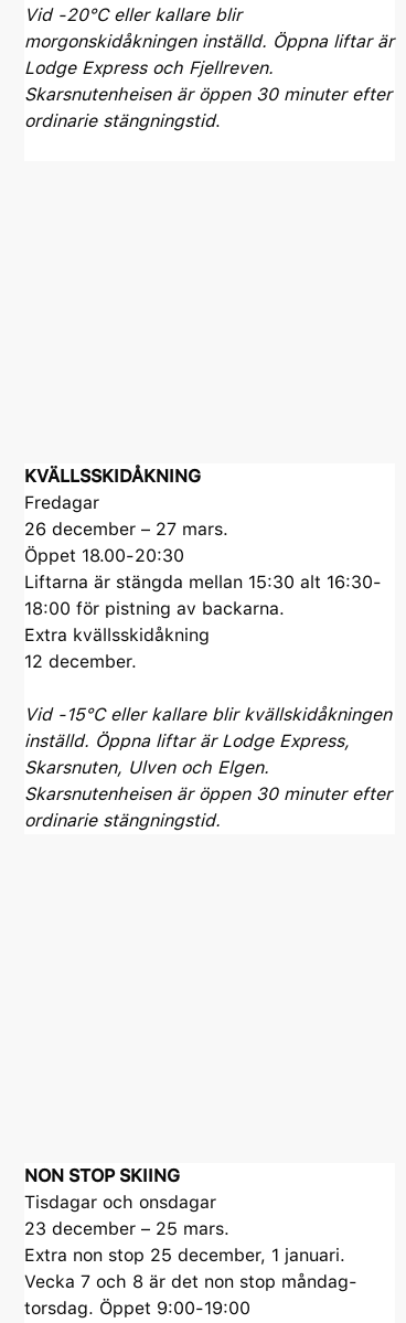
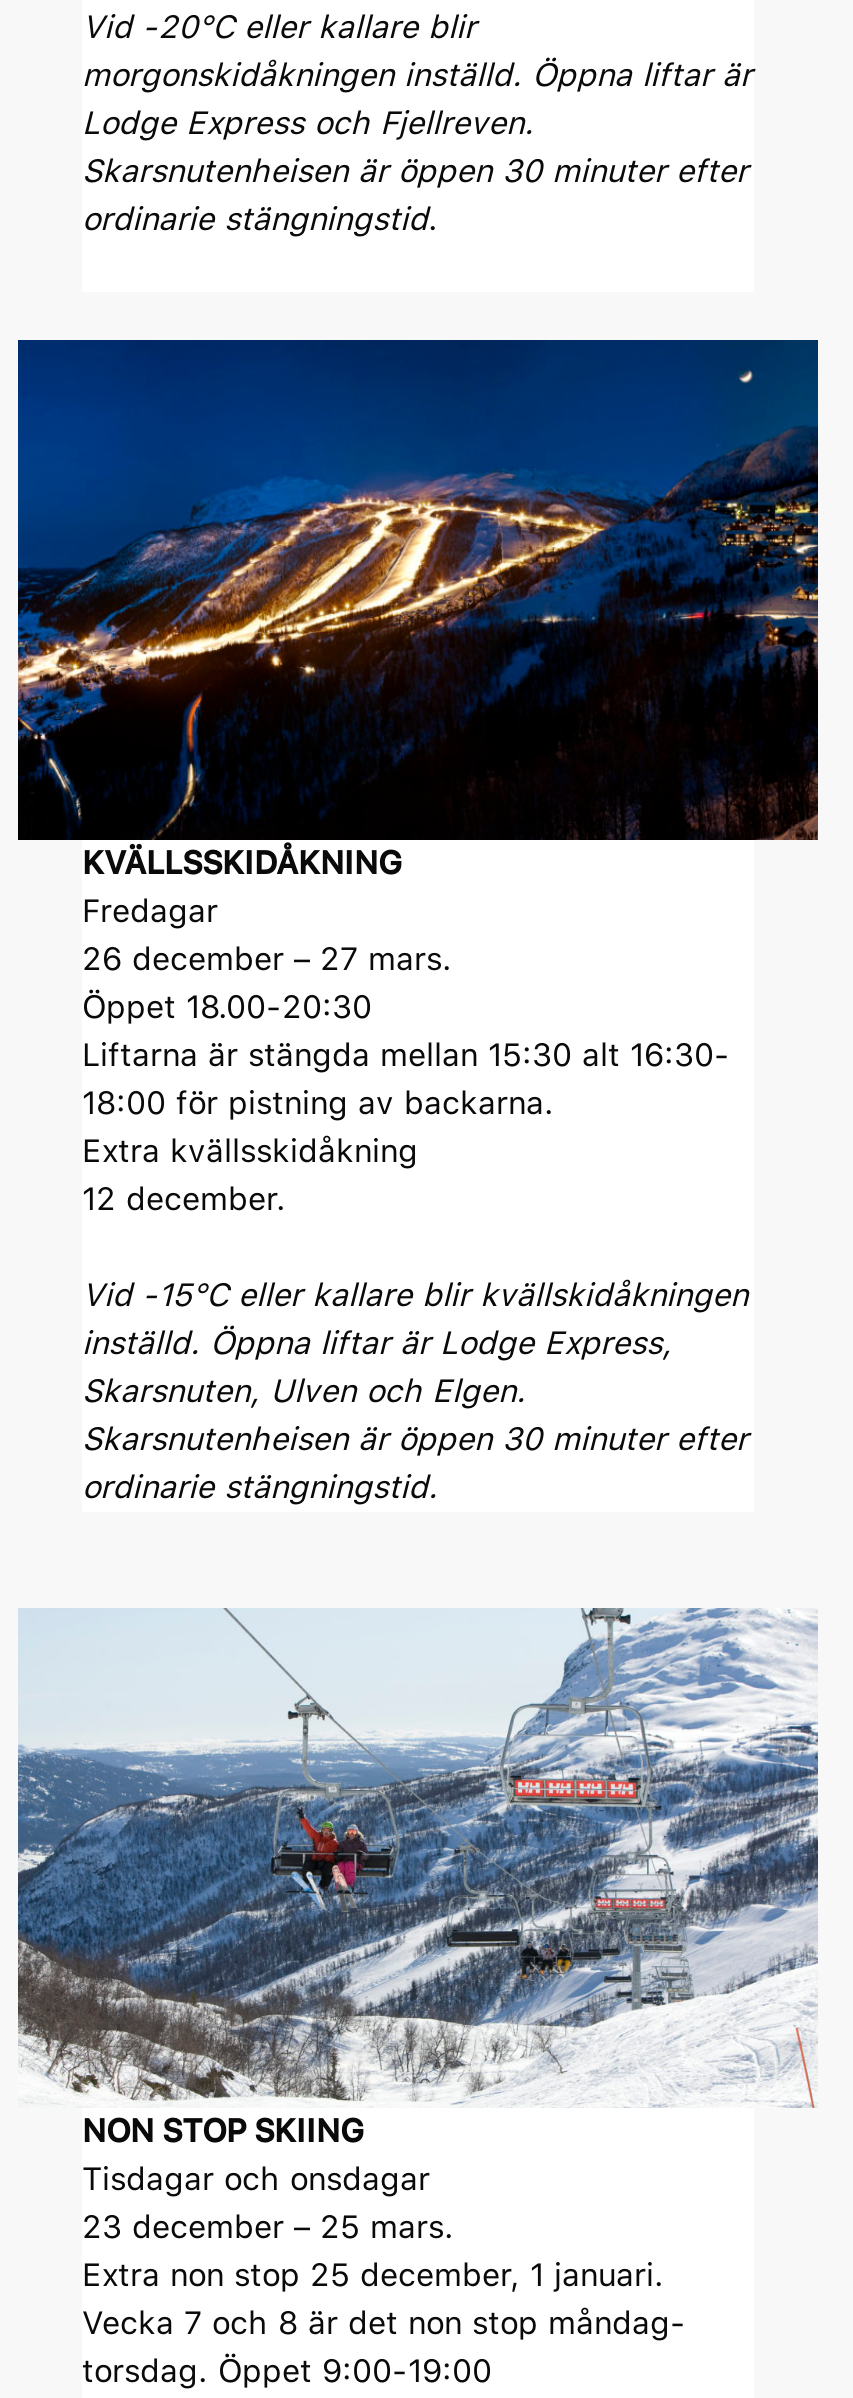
+ [image]

+ [image]
